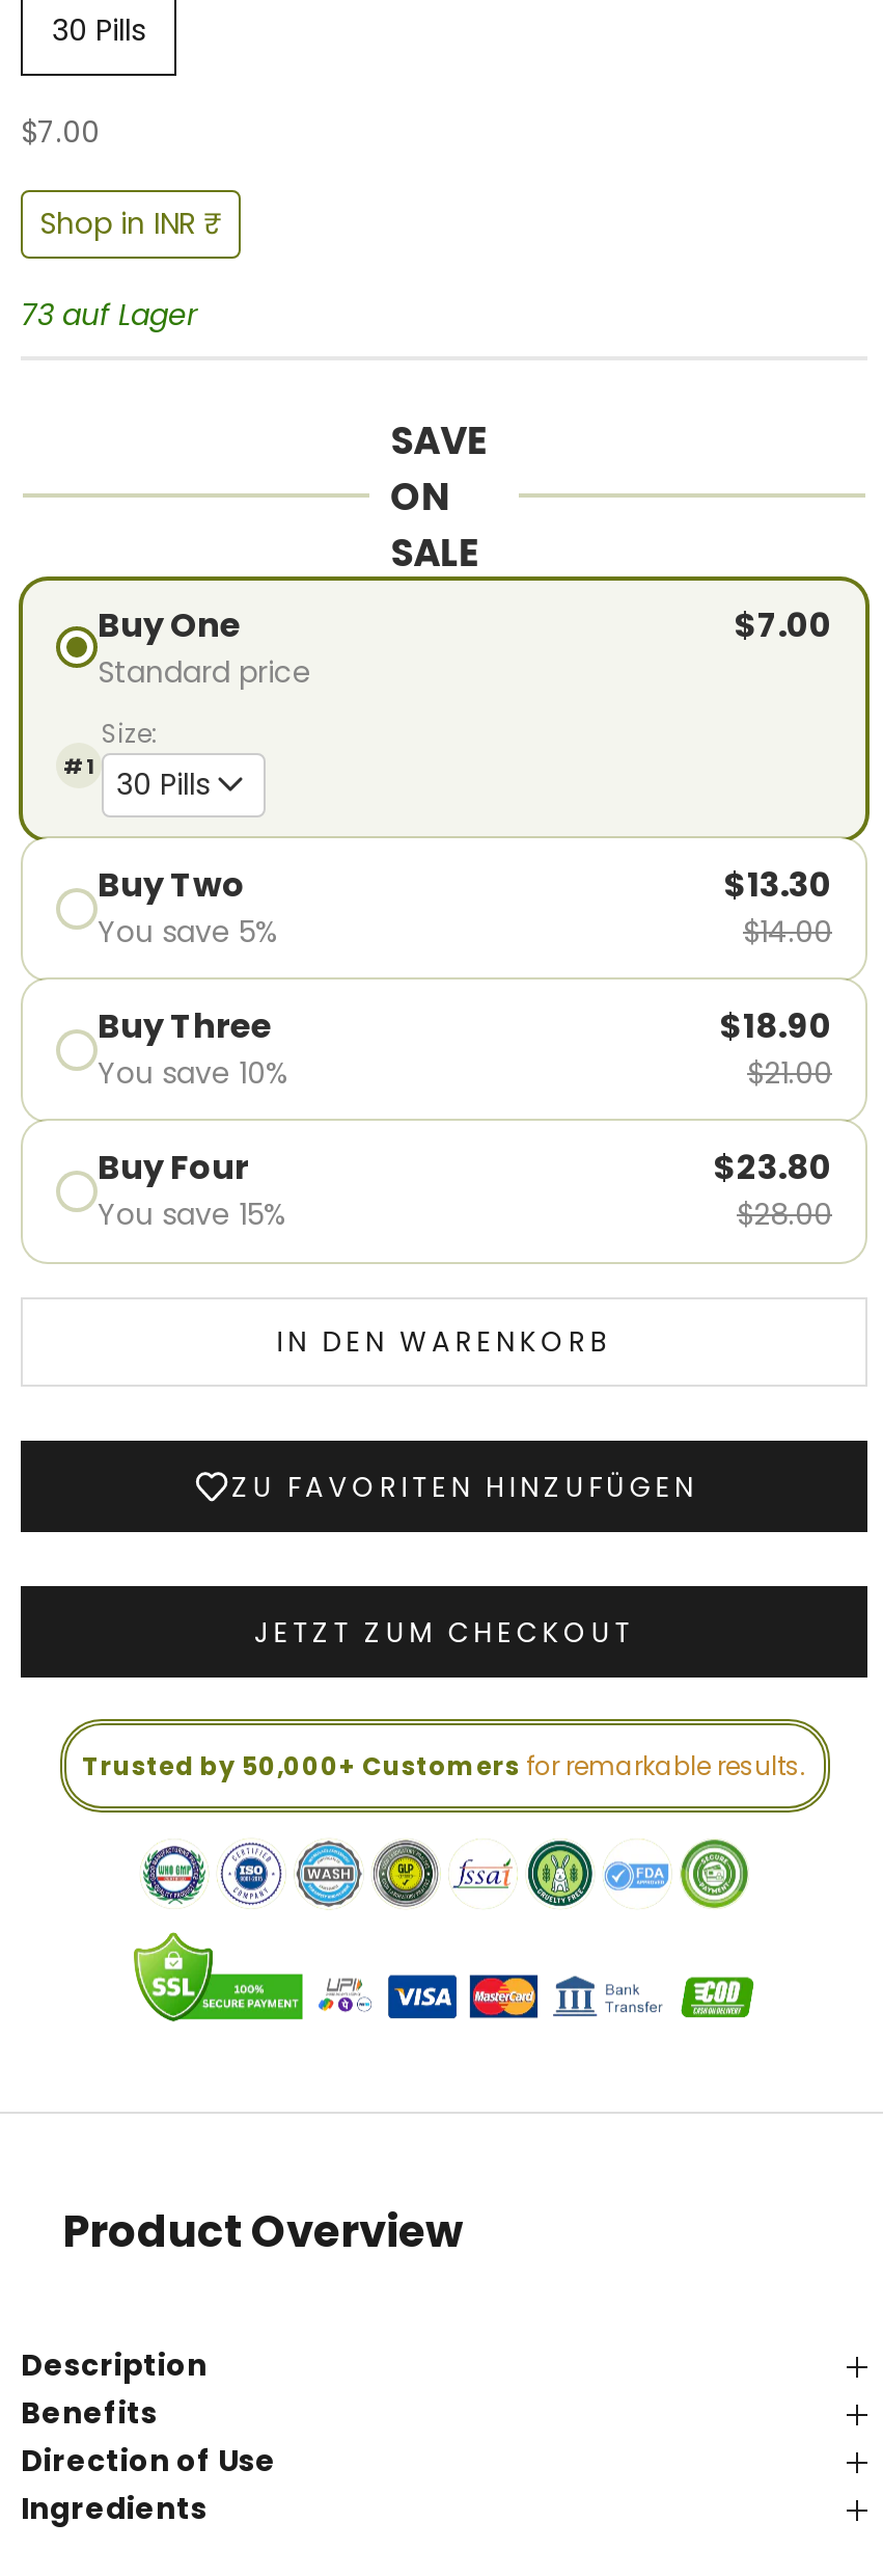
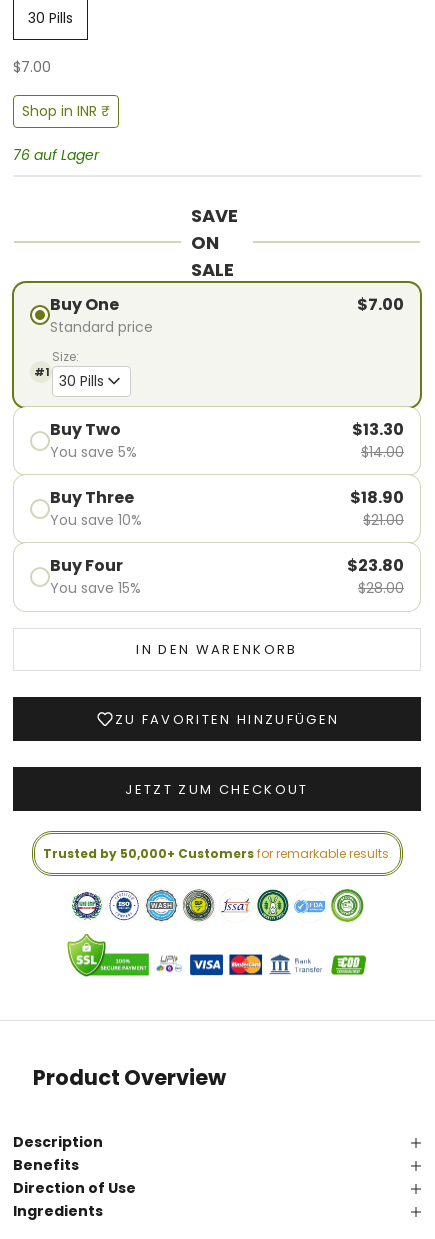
- 73 auf Lager
+ 76 auf Lager
